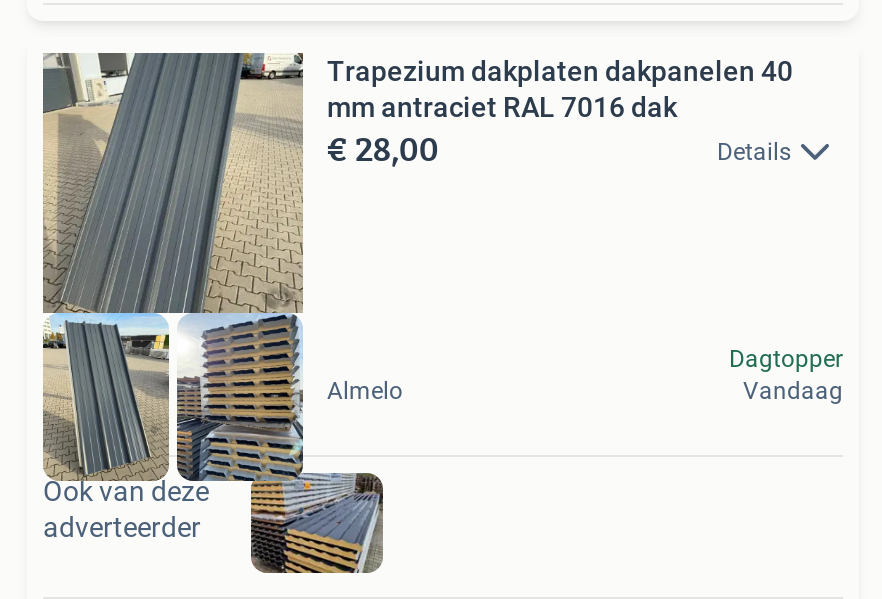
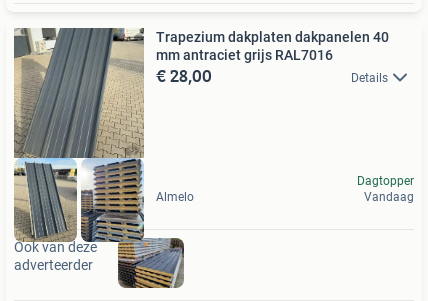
- mm antraciet RAL 7016 dak
+ mm antraciet grijs RAL7016
